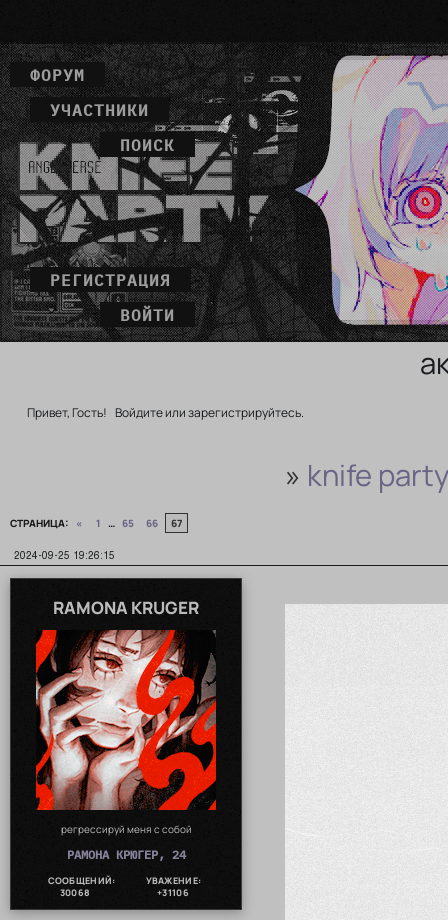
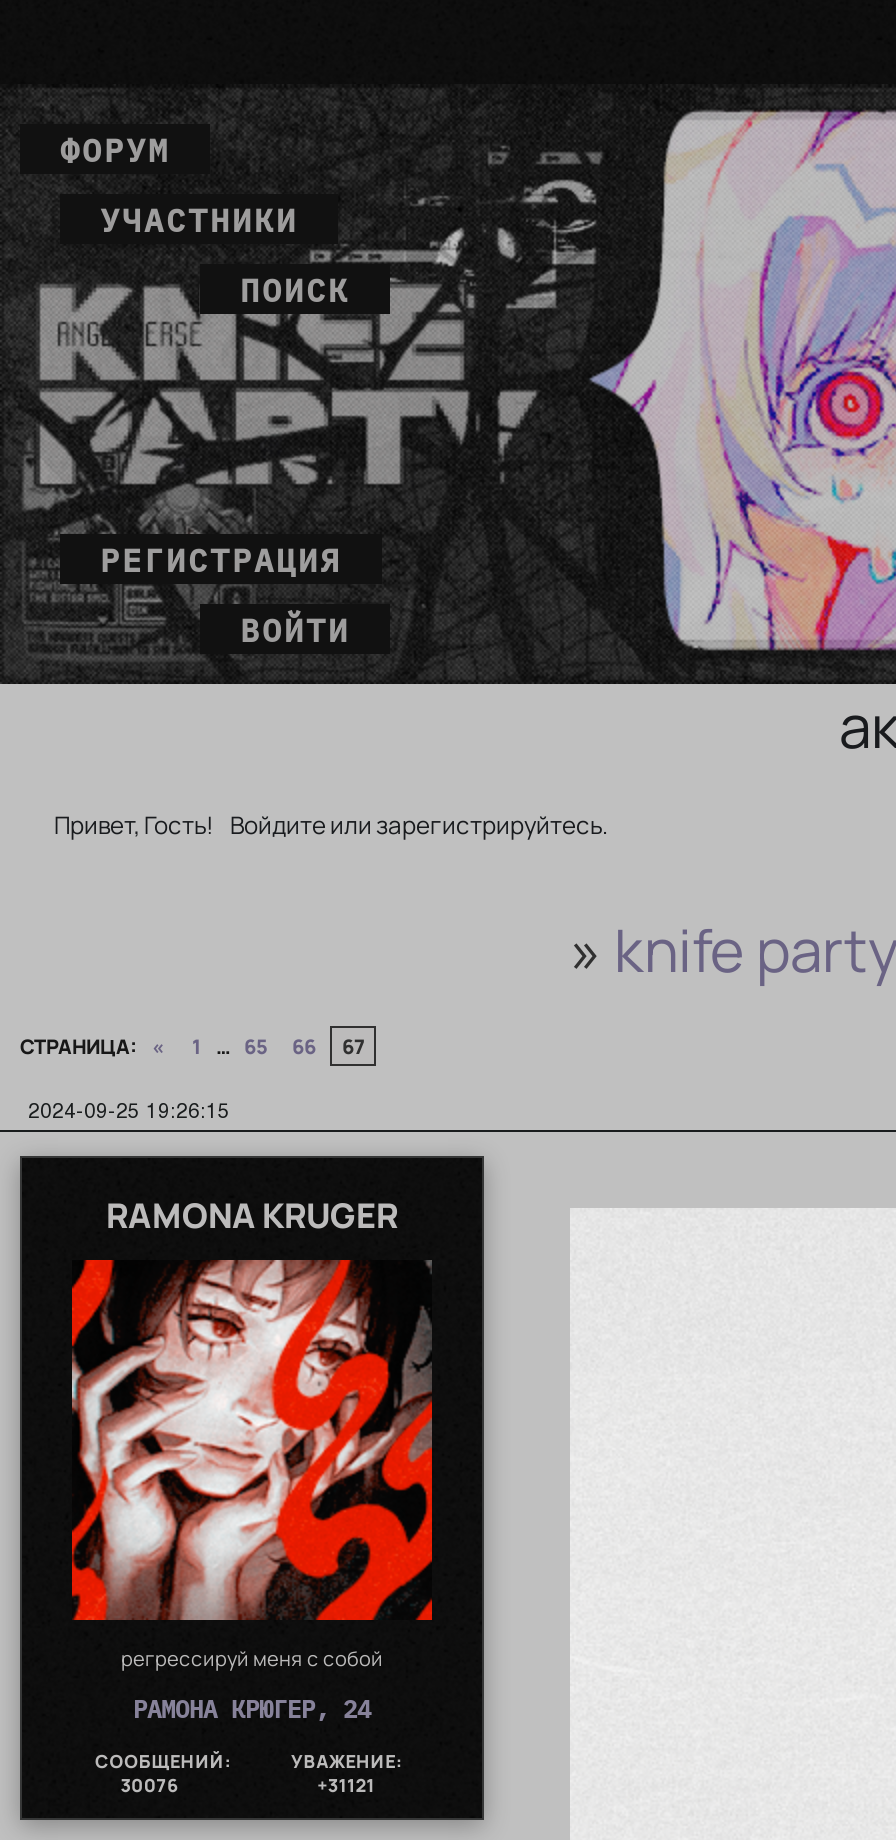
- 30068
+ 30076

- +31106
+ +31121
